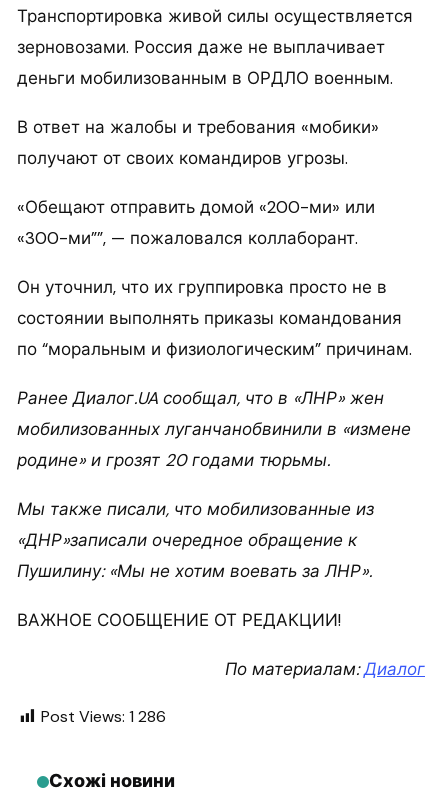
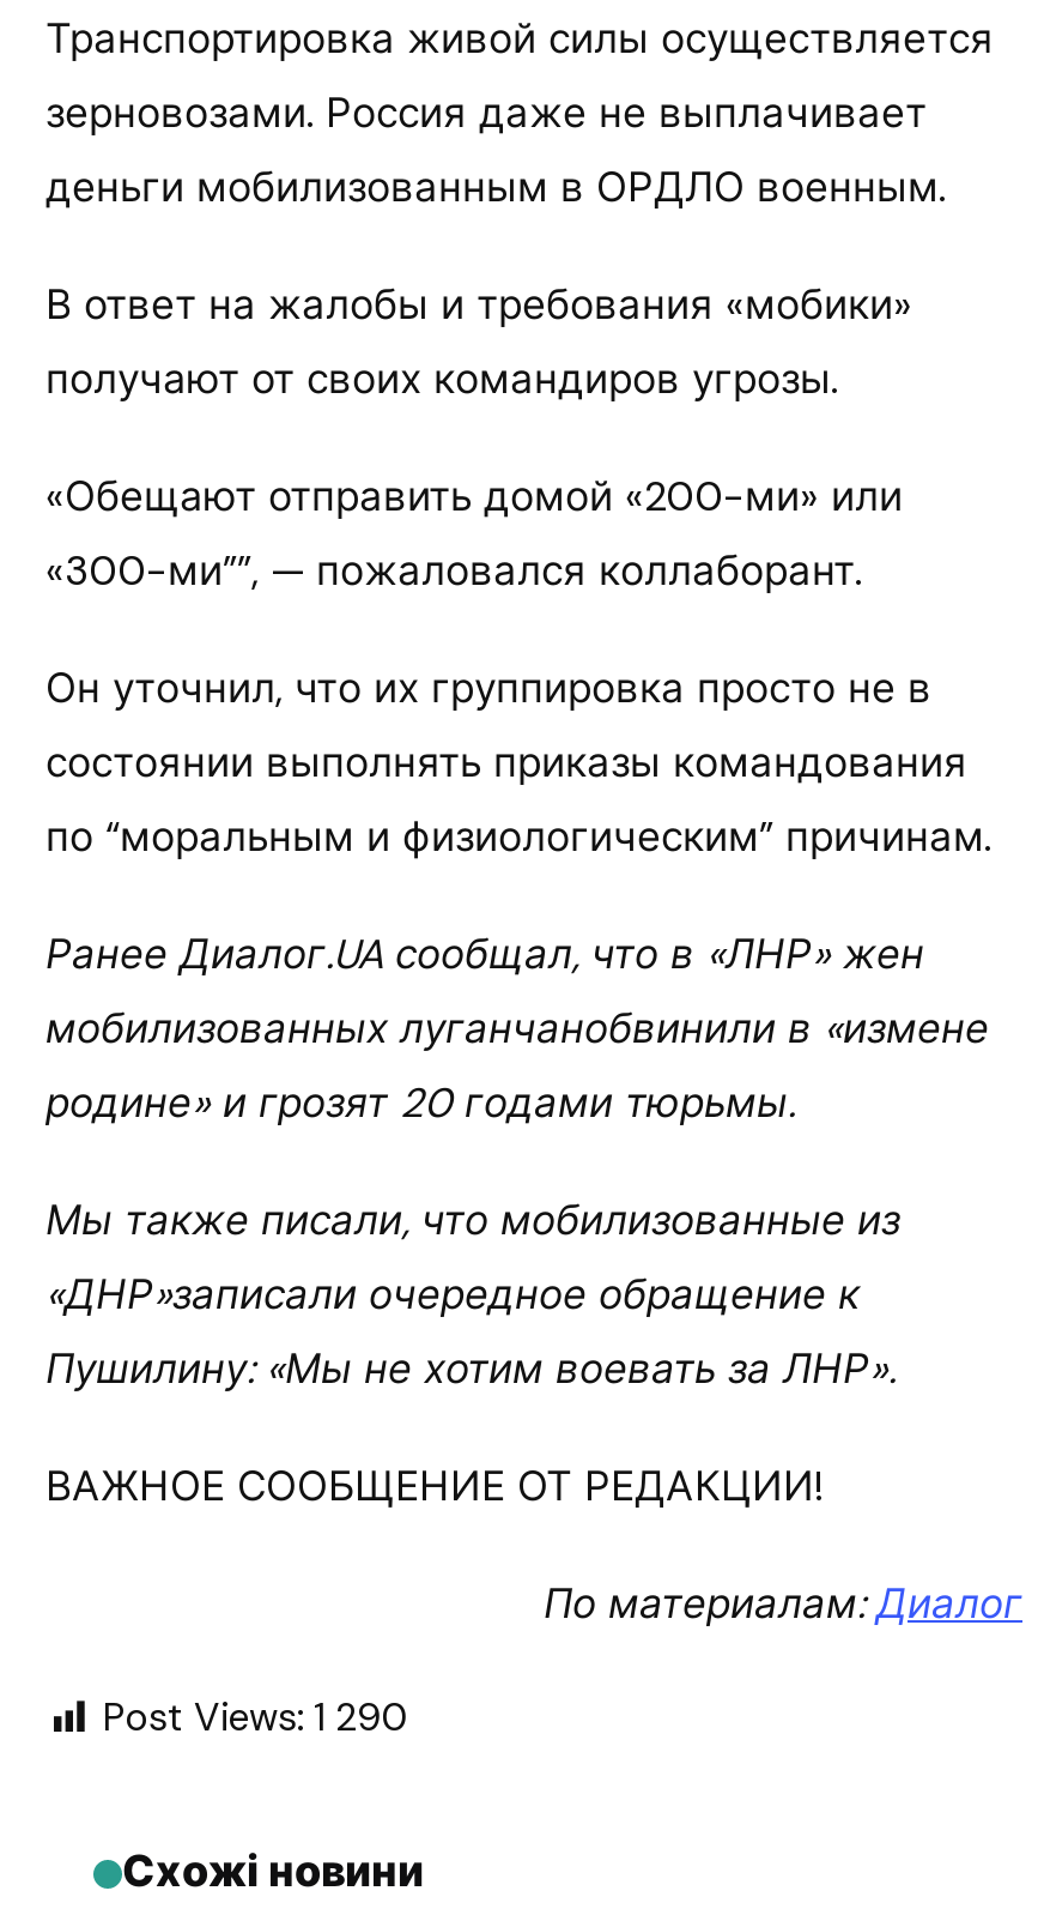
- Post Views: 1 286
+ Post Views: 1 290
